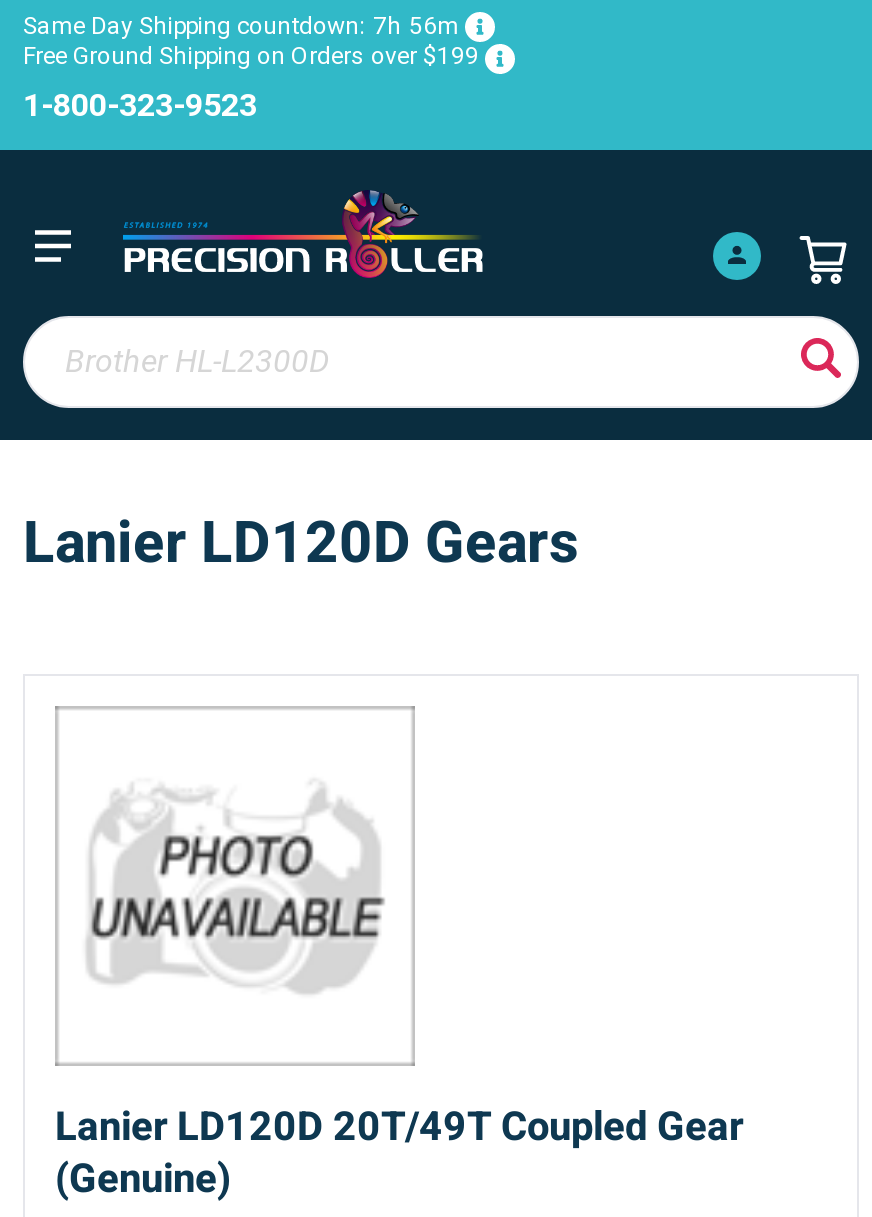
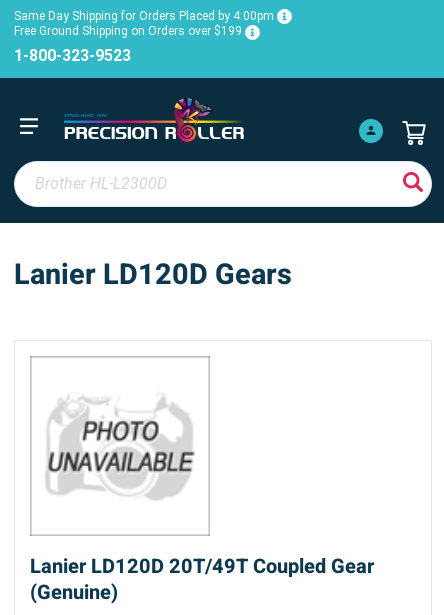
- Same Day Shipping countdown: 7h 56m
+ Same Day Shipping for Orders Placed by 4:00pm
